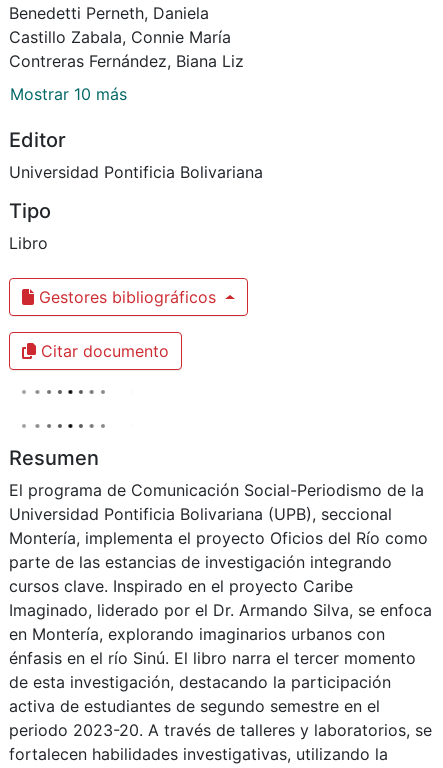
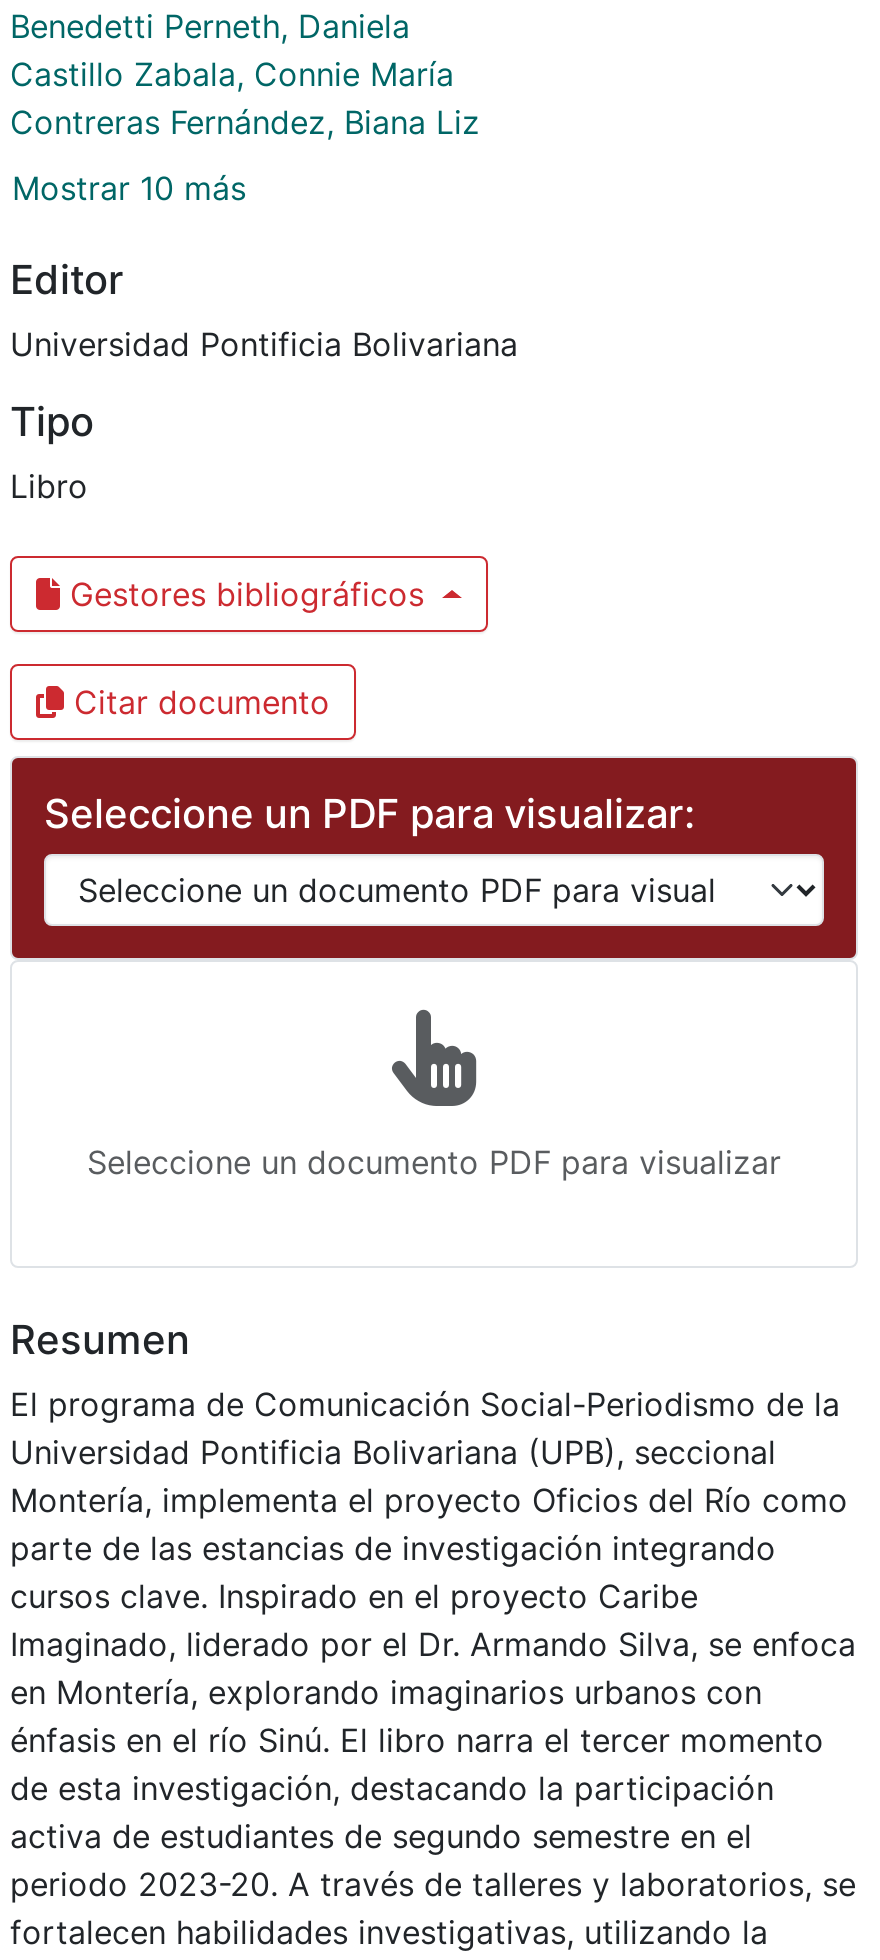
+ [image]
+ Seleccione un PDF para visualizar:

+ [image]
+ Seleccione un documento PDF para visualizar
